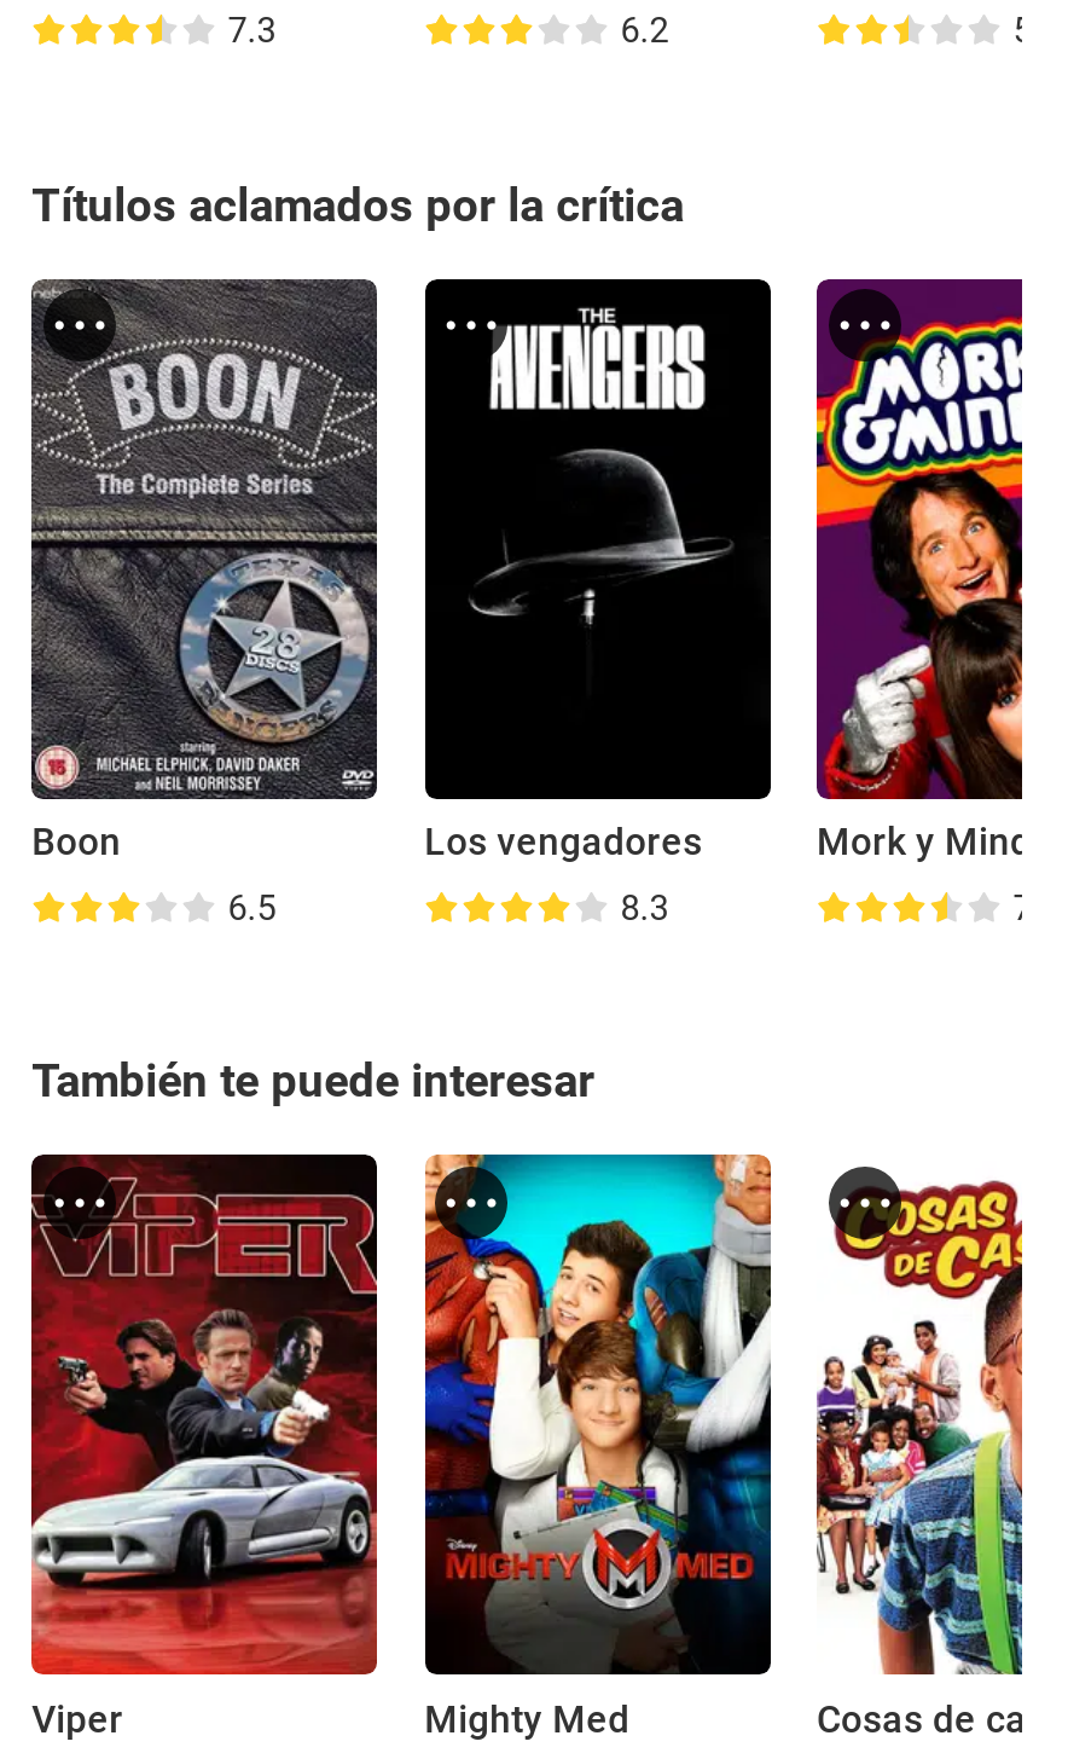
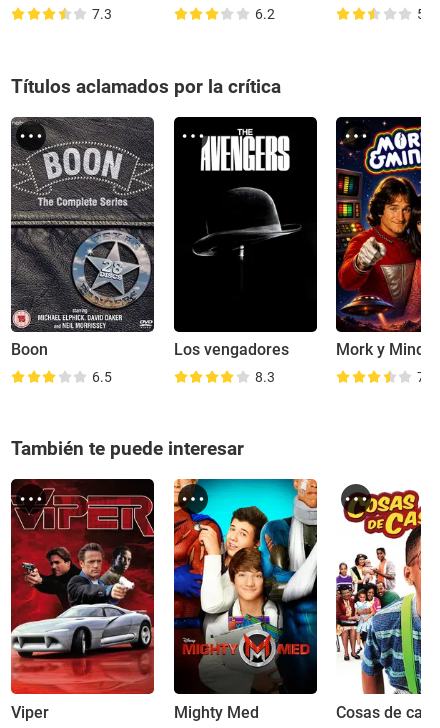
- [image]
+ [image]
